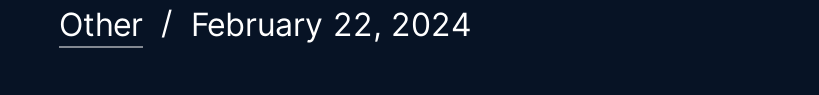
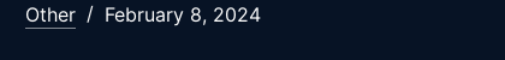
- Other February 22, 2024
+ Other February 8, 2024
